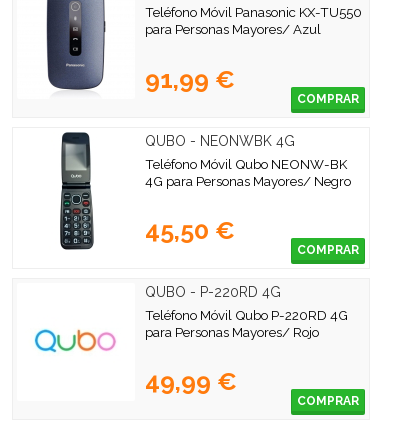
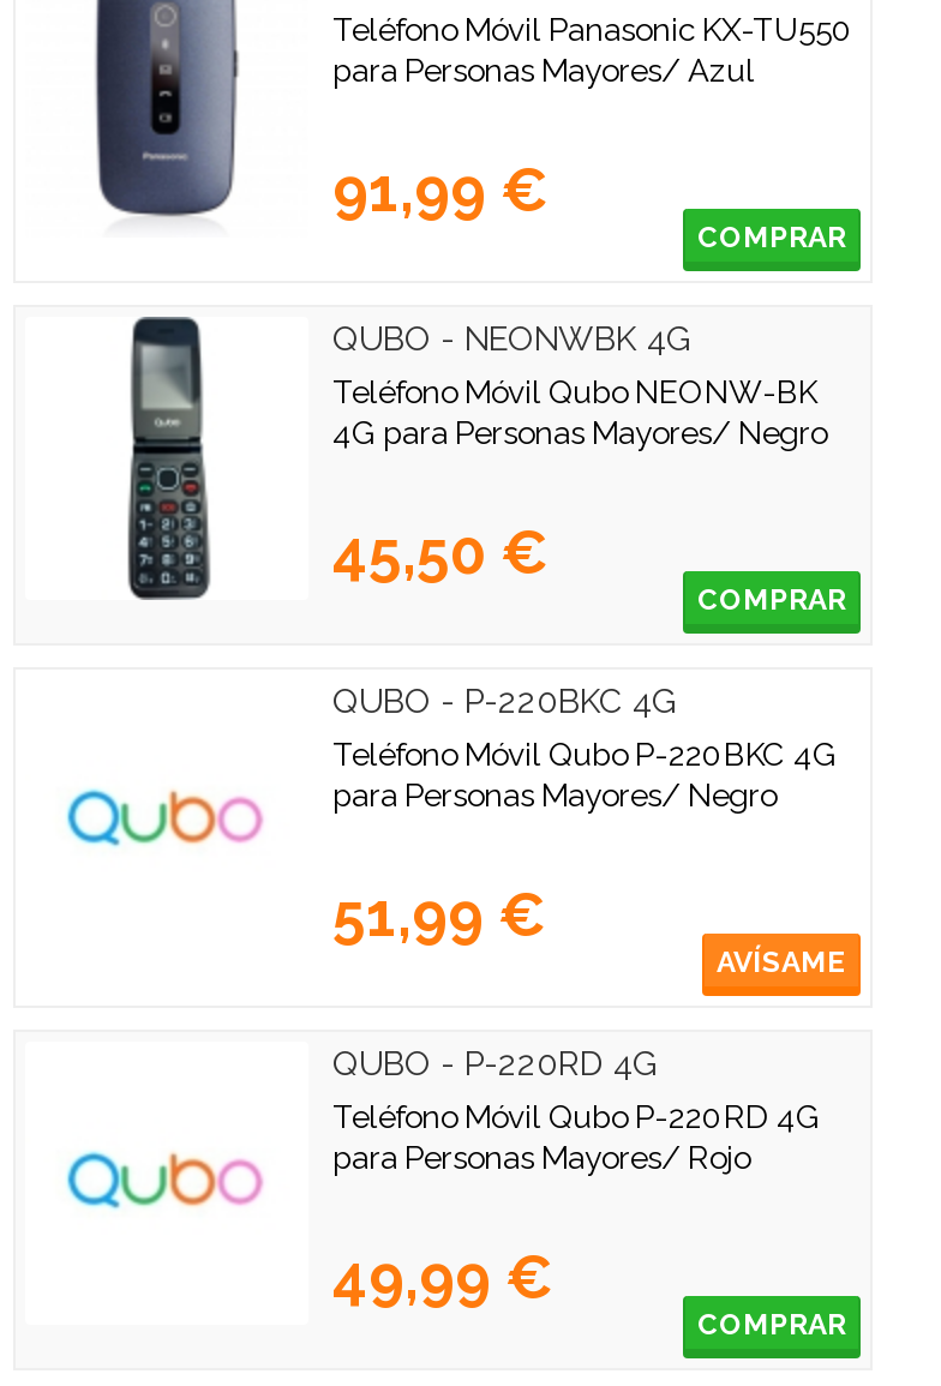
+ QUBO - P-220BKC 4G
+ Teléfono Móvil Qubo P-220BKC 4G
+ para Personas Mayores/ Negro
+ 51,99 €
+ AVÍSAME
